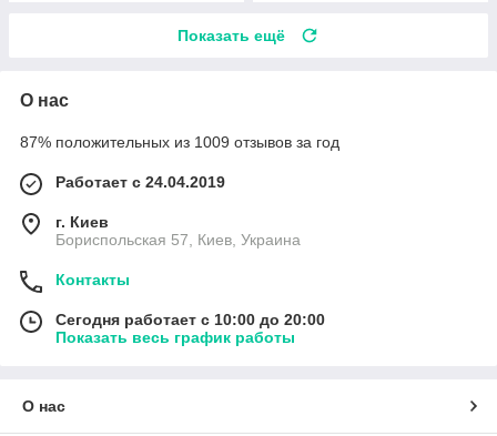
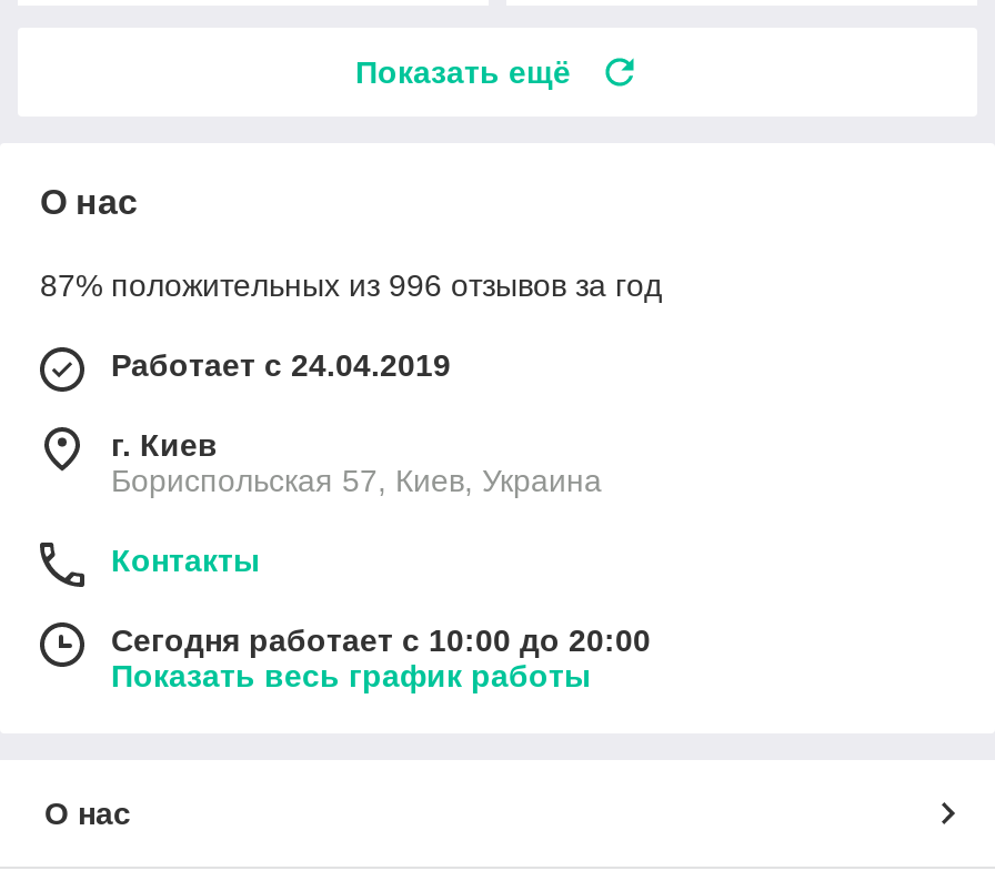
- 87% положительных из 1009 отзывов за год
+ 87% положительных из 996 отзывов за год
